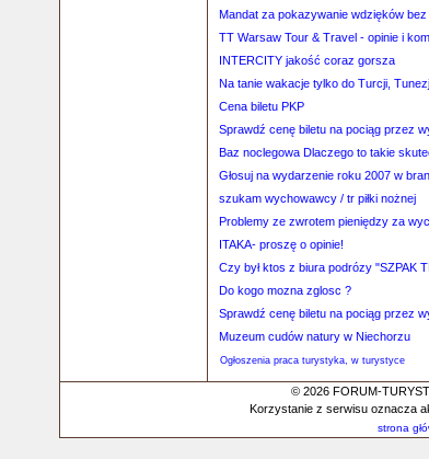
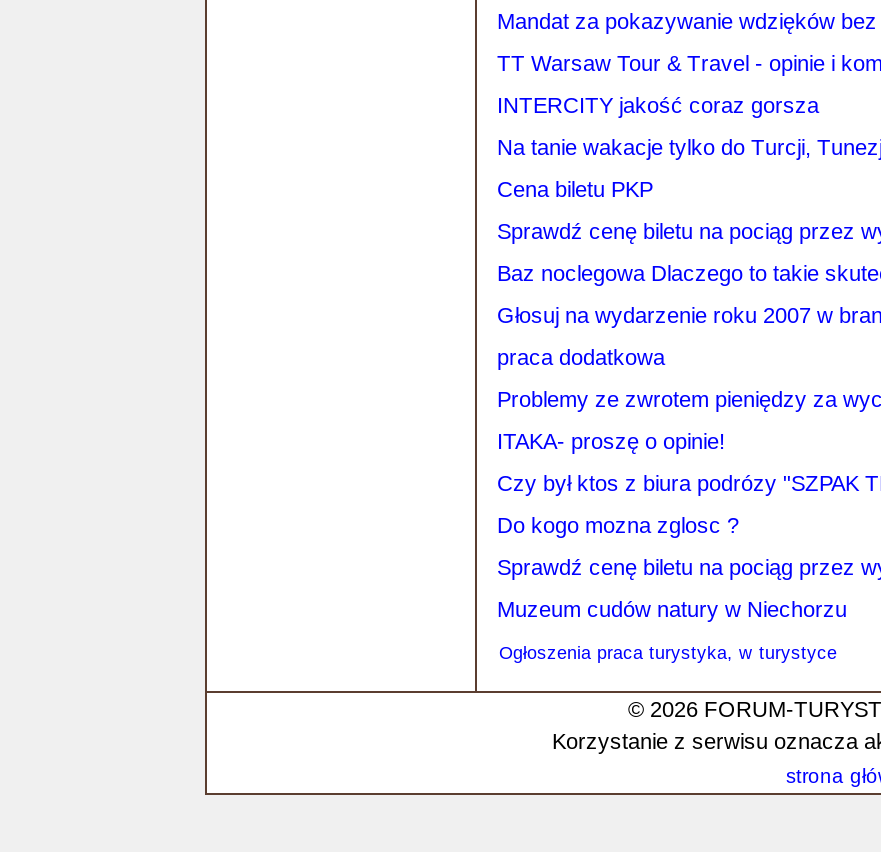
- szukam wychowawcy / tr piłki nożnej
+ praca dodatkowa
